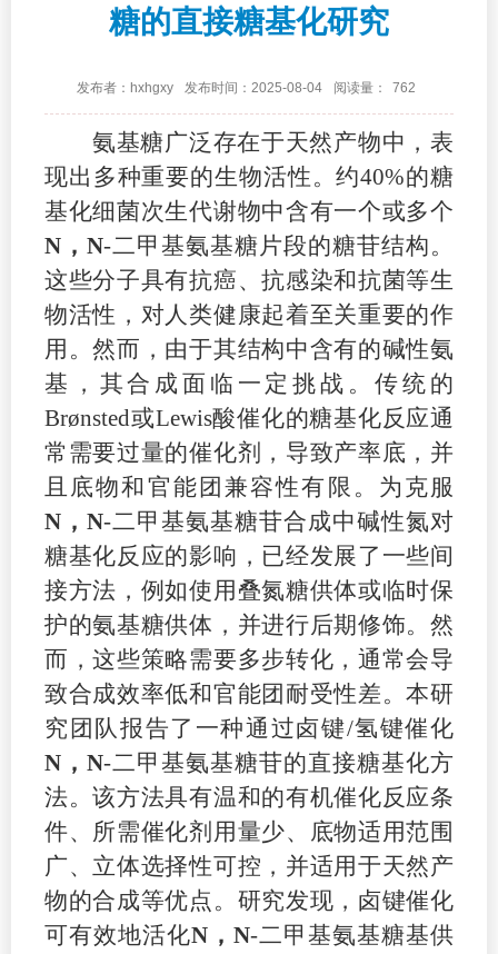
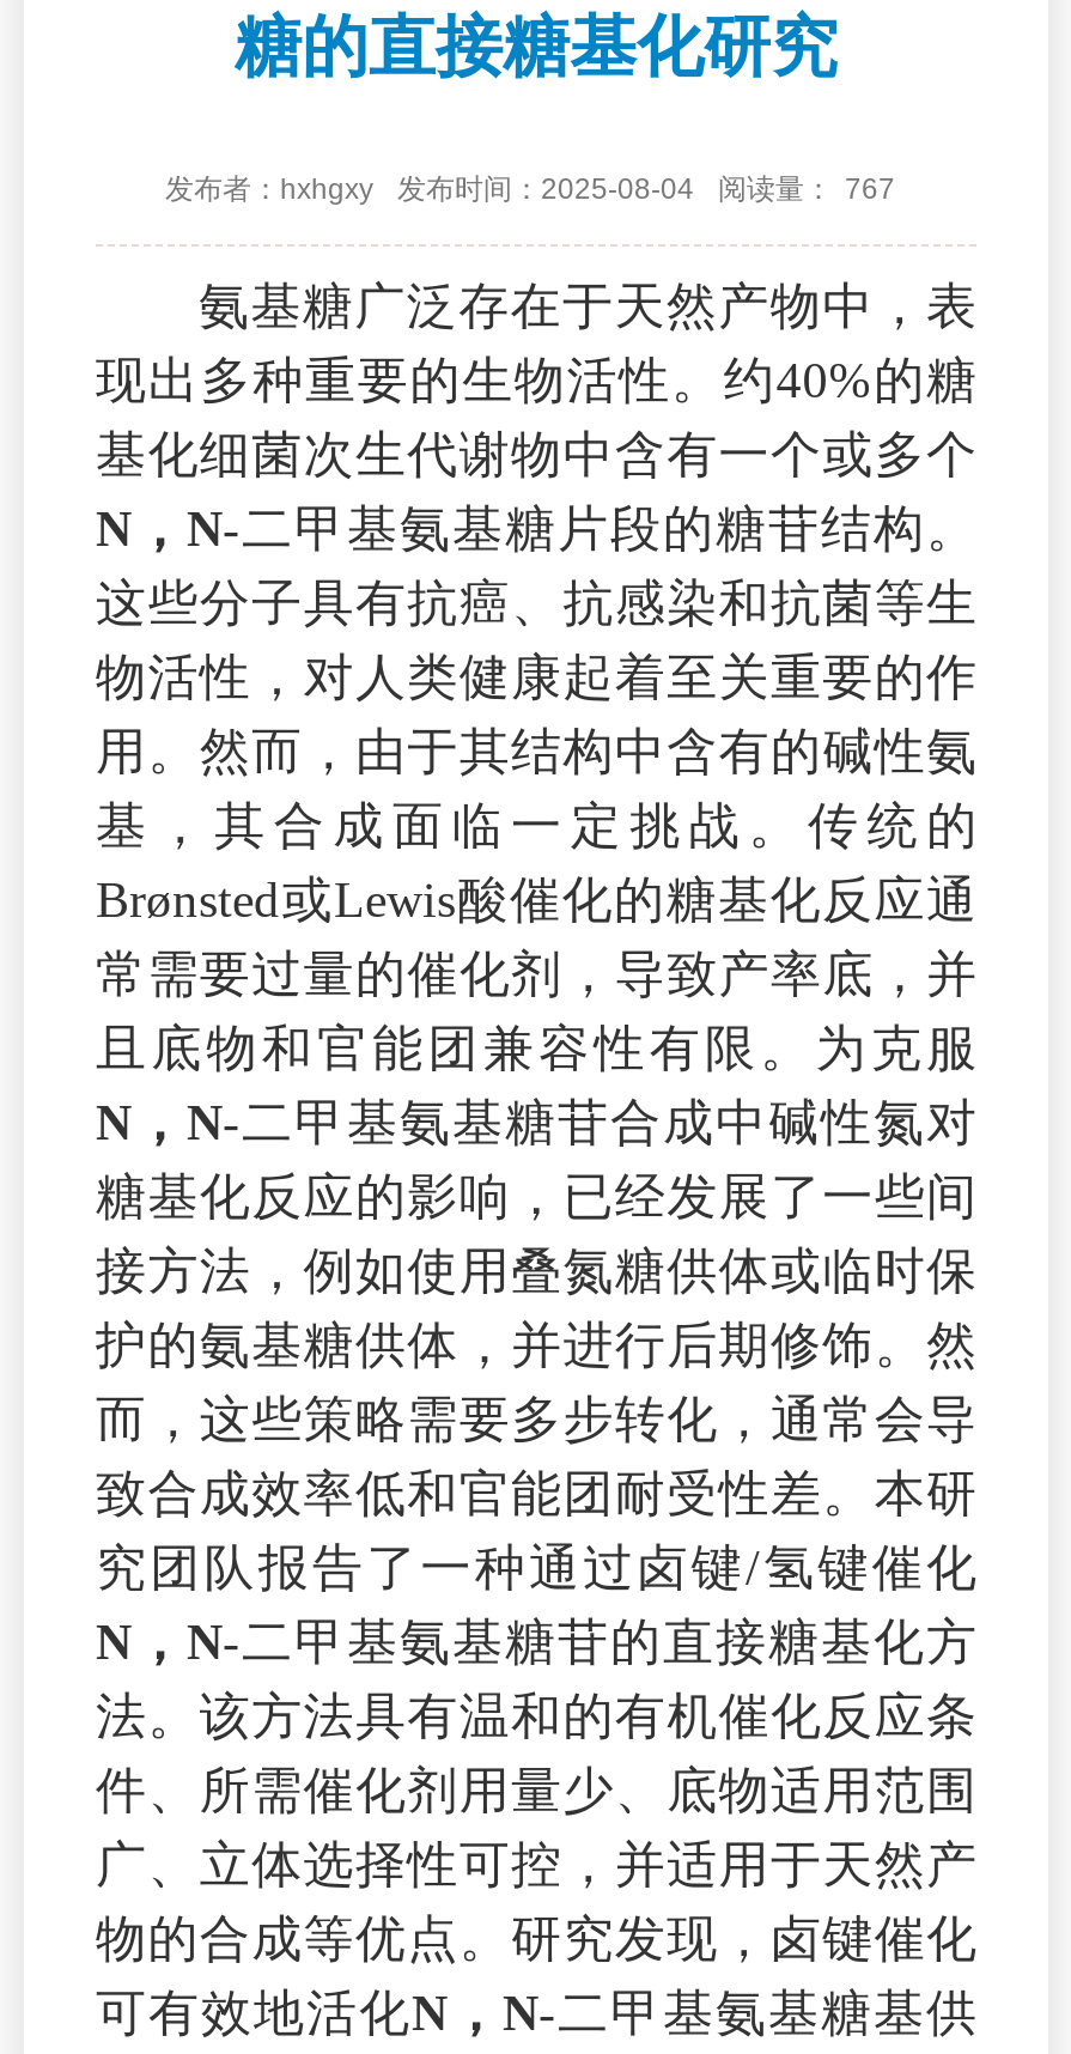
- 发布者：hxhgxy 发布时间：2025-08-04 阅读量： 762
+ 发布者：hxhgxy 发布时间：2025-08-04 阅读量： 767
